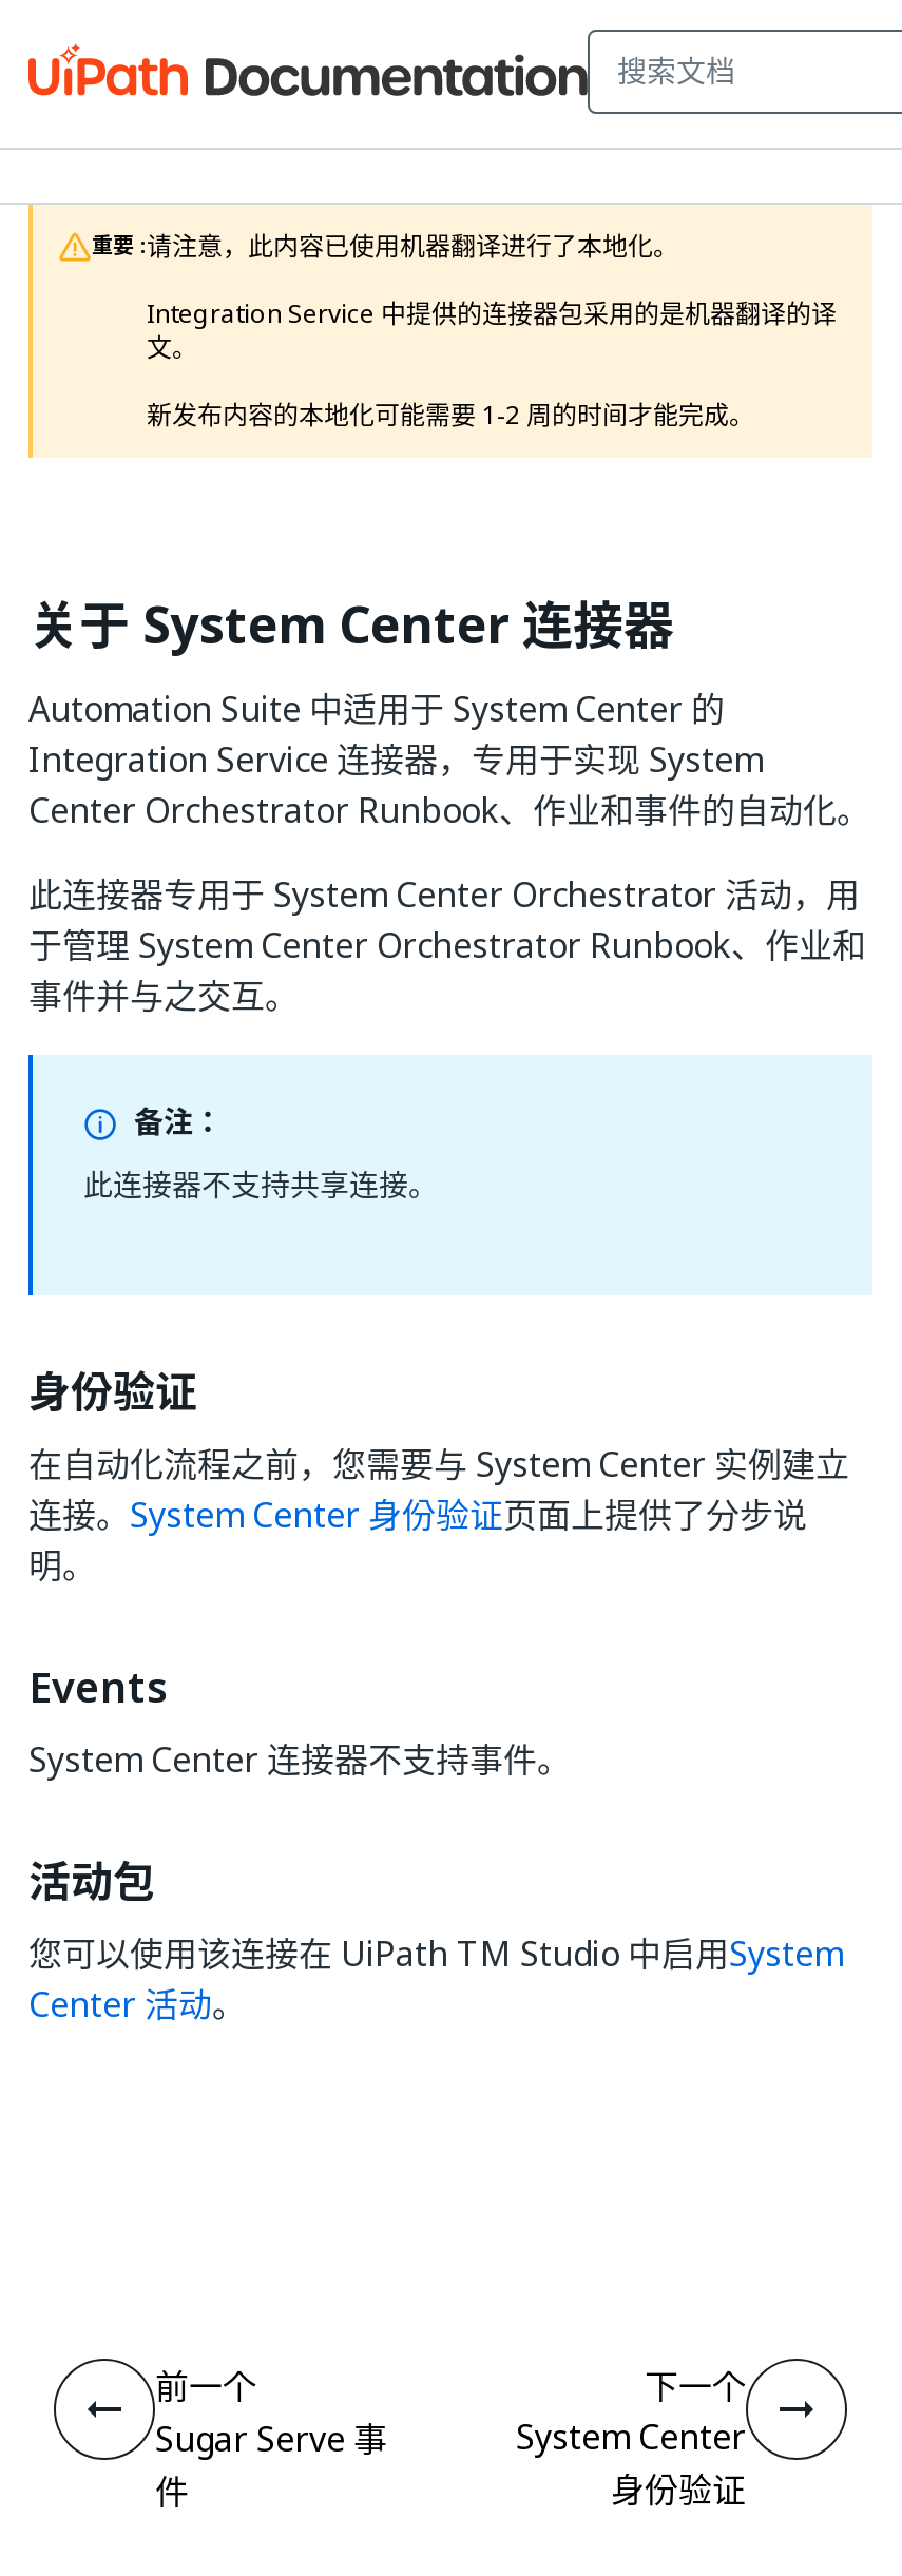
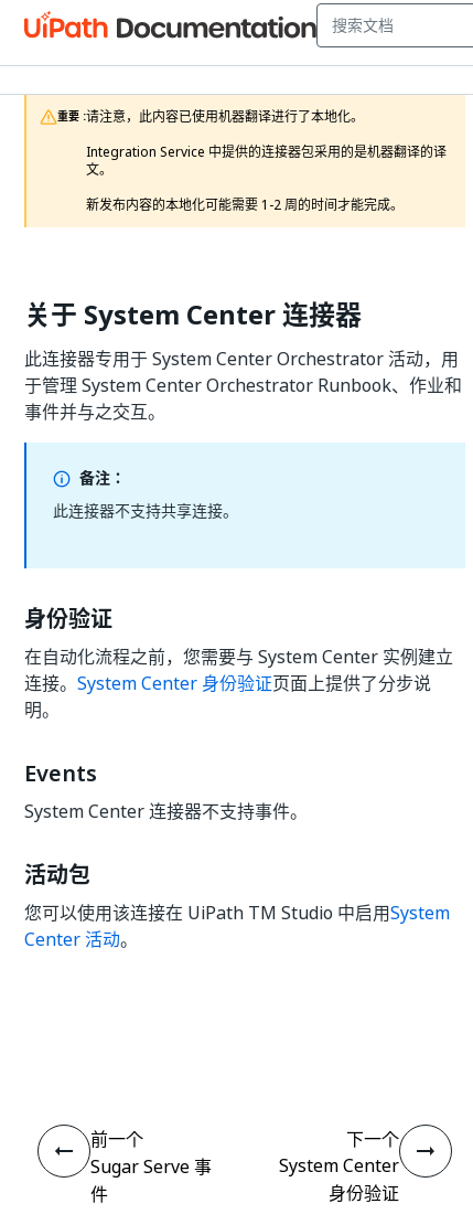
- Automation Suite 中适用于 System Center 的
- Integration Service 连接器，专用于实现 System
- Center Orchestrator Runbook、作业和事件的自动化。
